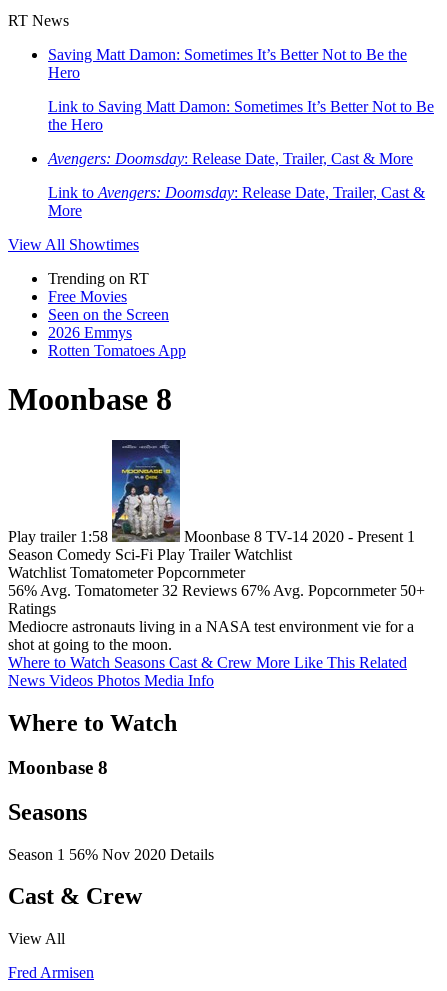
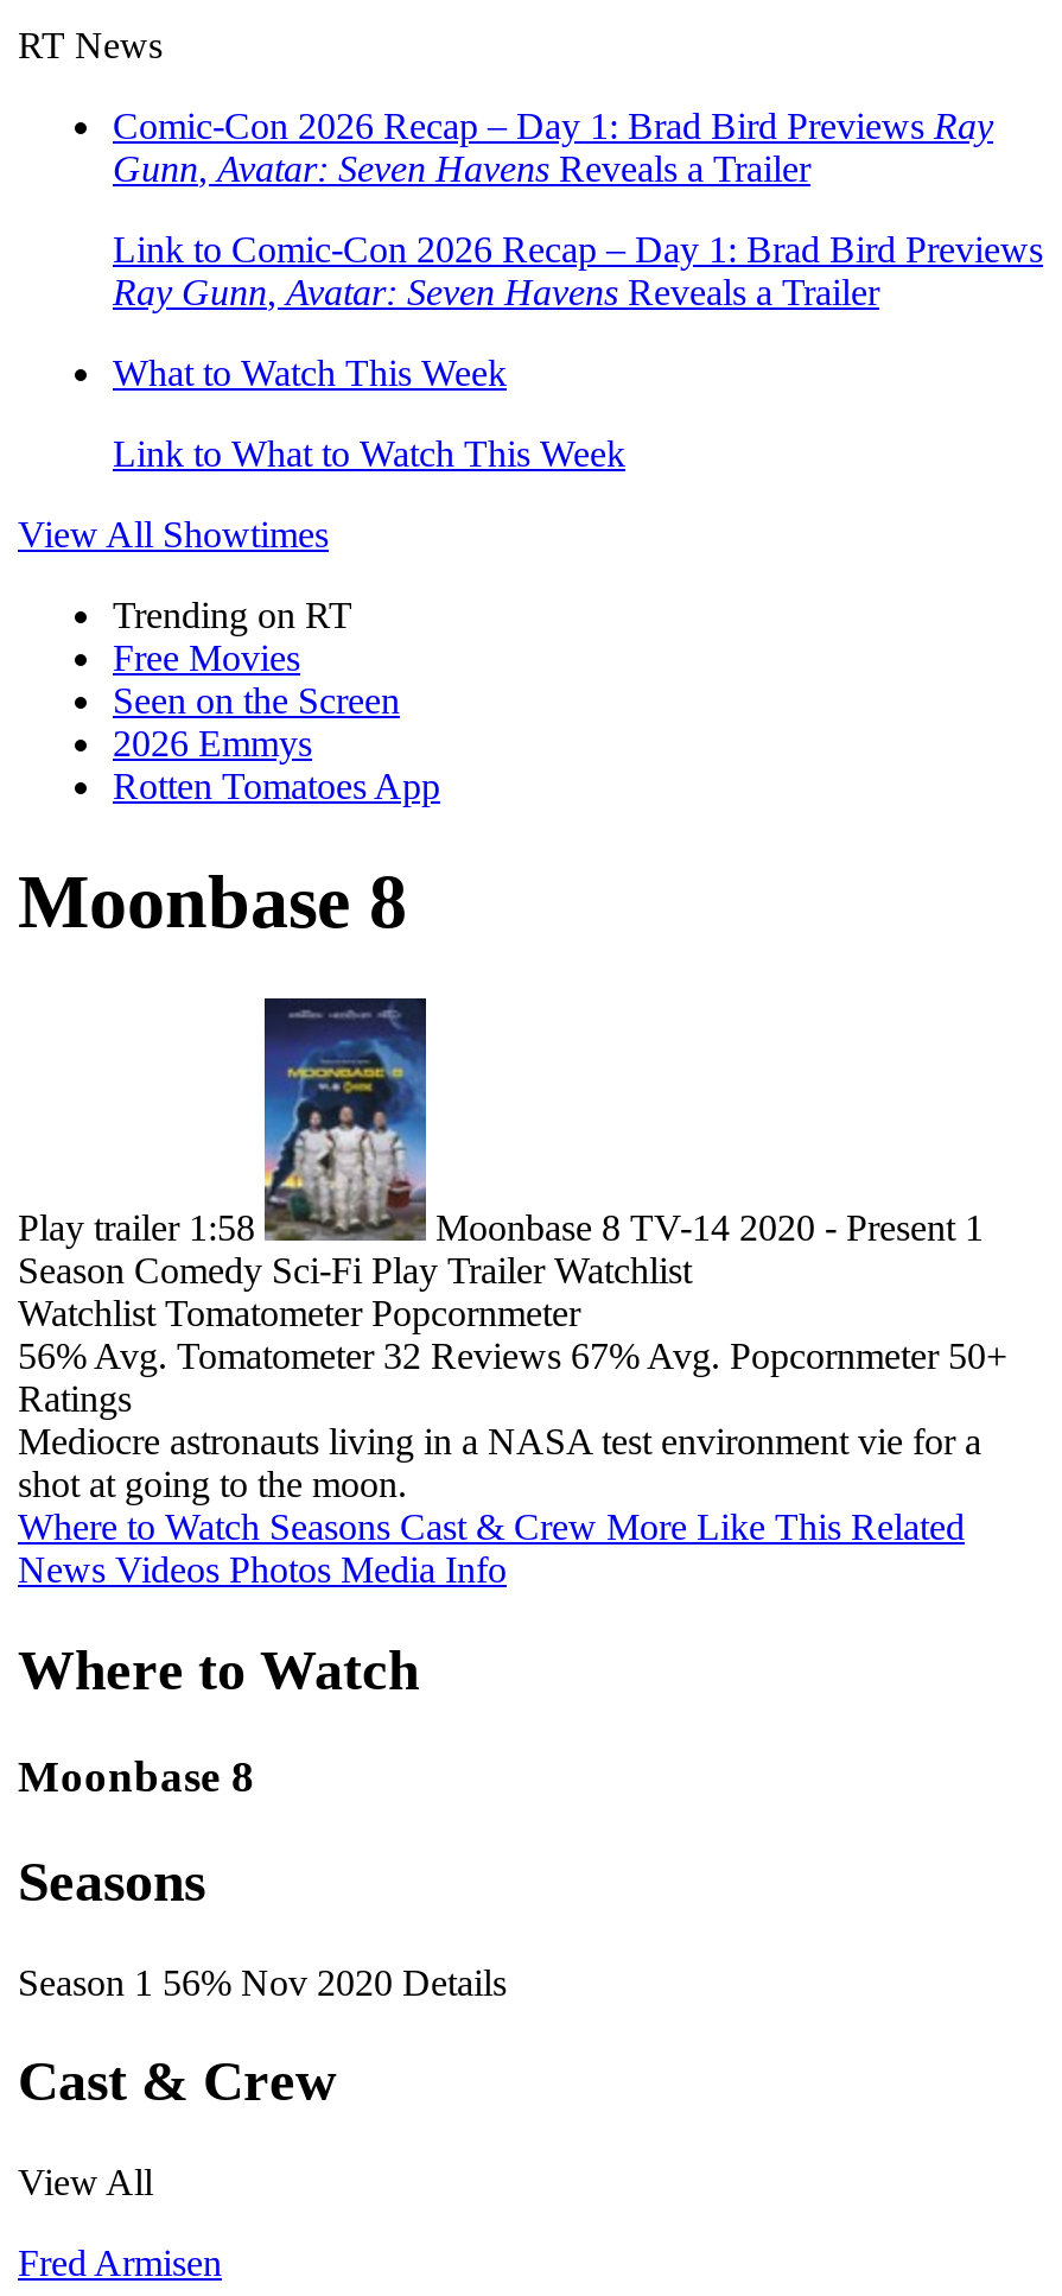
- Saving Matt Damon: Sometimes It’s Better Not to Be the
- Hero
+ Comic-Con 2026 Recap – Day 1: Brad Bird Previews Ray
+ Gunn, Avatar: Seven Havens Reveals a Trailer

- Link to Saving Matt Damon: Sometimes It’s Better Not to Be
- the Hero
+ Link to Comic-Con 2026 Recap – Day 1: Brad Bird Previews
+ Ray Gunn, Avatar: Seven Havens Reveals a Trailer

- Avengers: Doomsday: Release Date, Trailer, Cast & More
+ What to Watch This Week

- Link to Avengers: Doomsday: Release Date, Trailer, Cast &
- More
+ Link to What to Watch This Week
